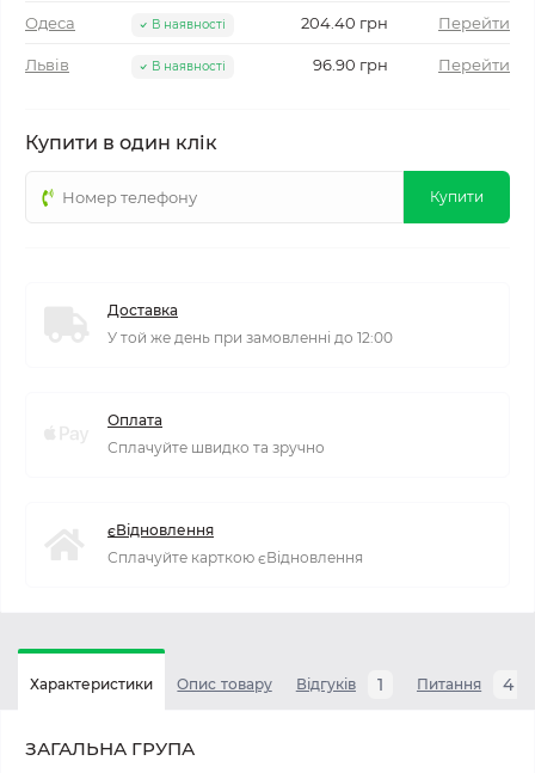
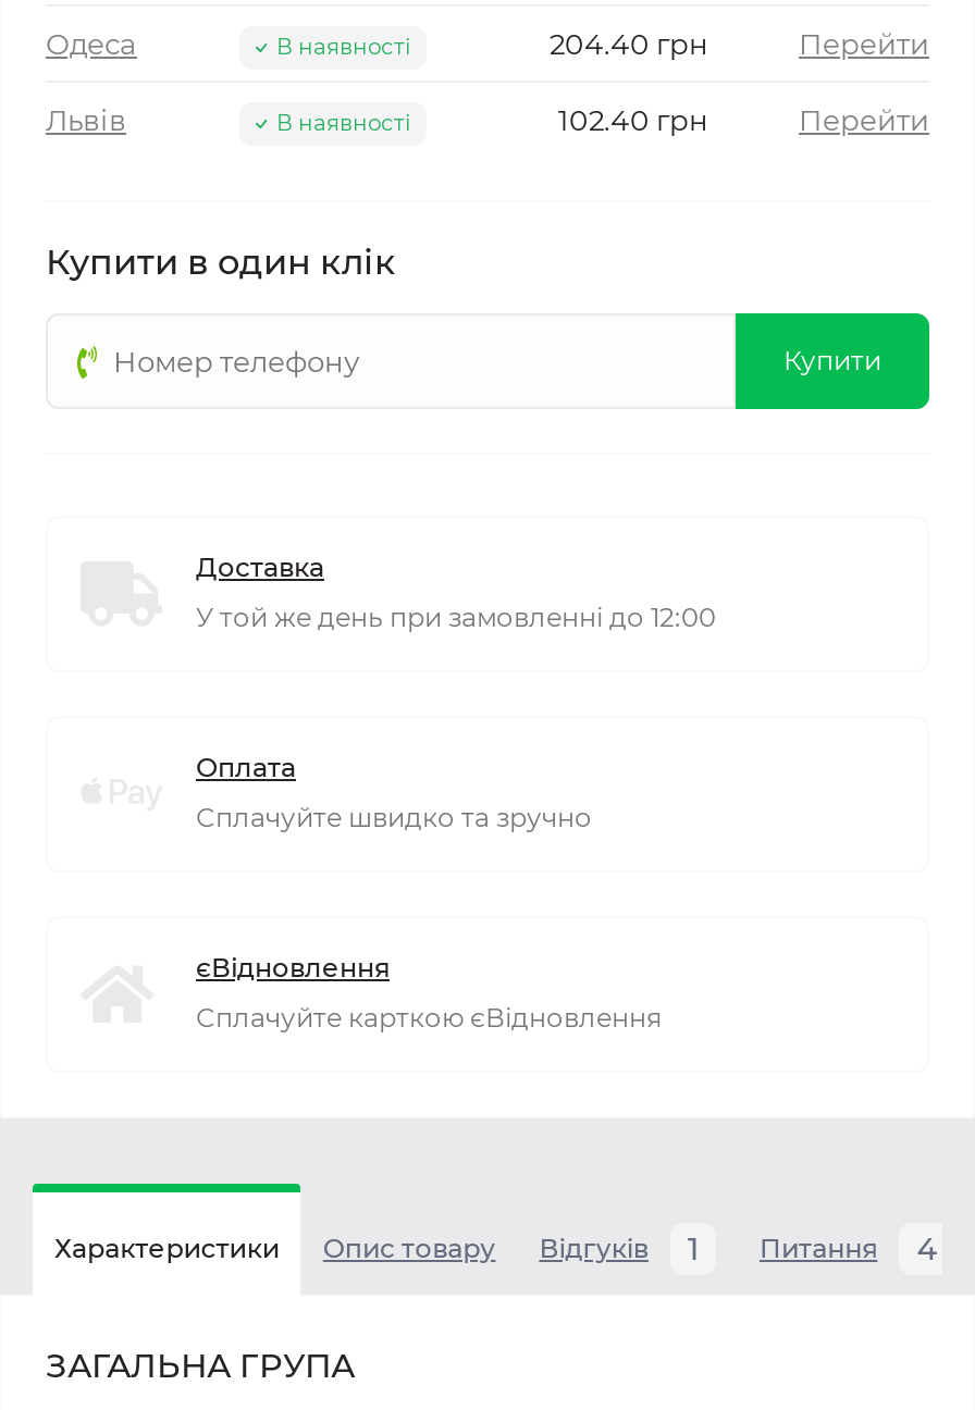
- 96.90 грн
+ 102.40 грн
